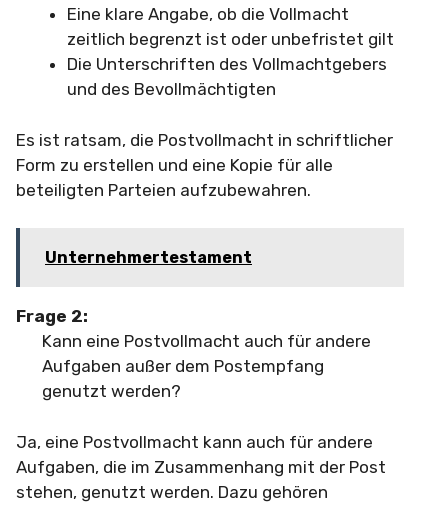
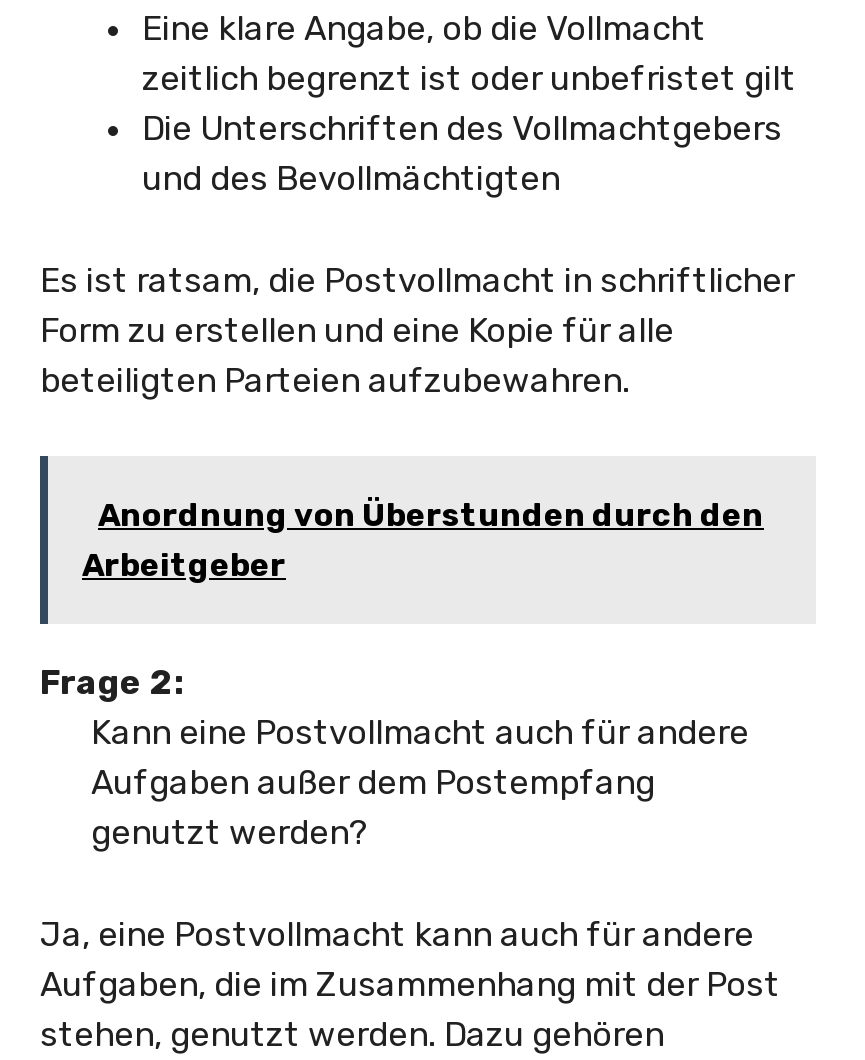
- Unternehmertestament
+ Anordnung von Überstunden durch den
+ Arbeitgeber
